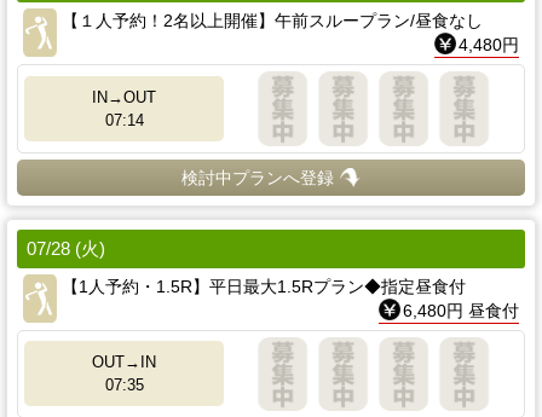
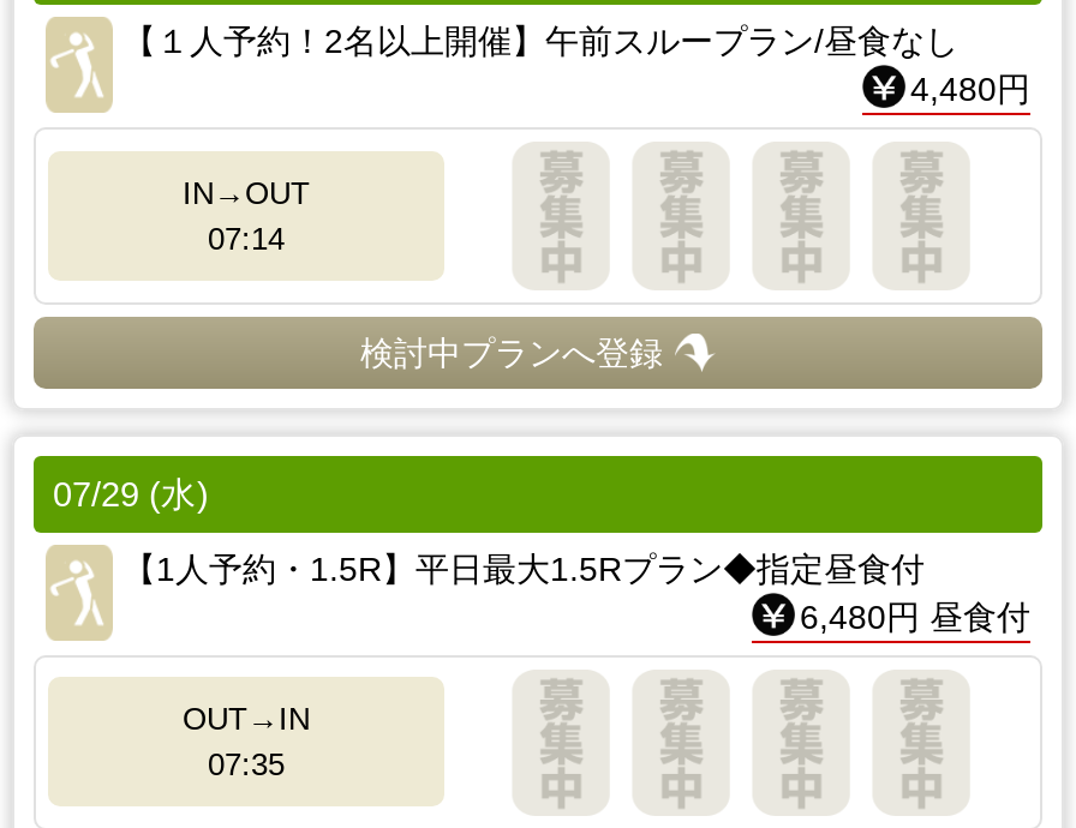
- 07/28 (火)
+ 07/29 (水)
